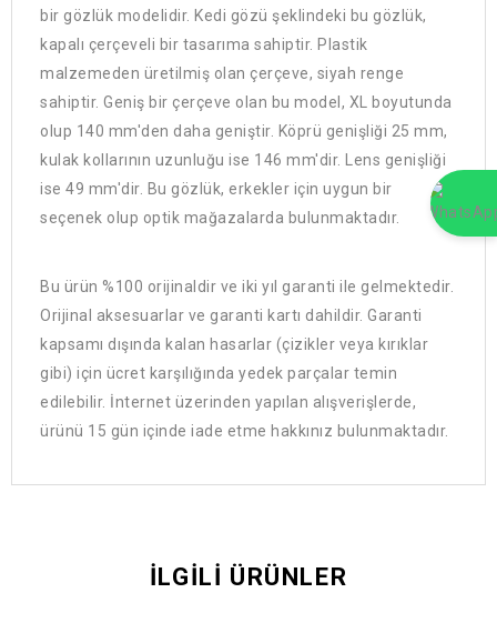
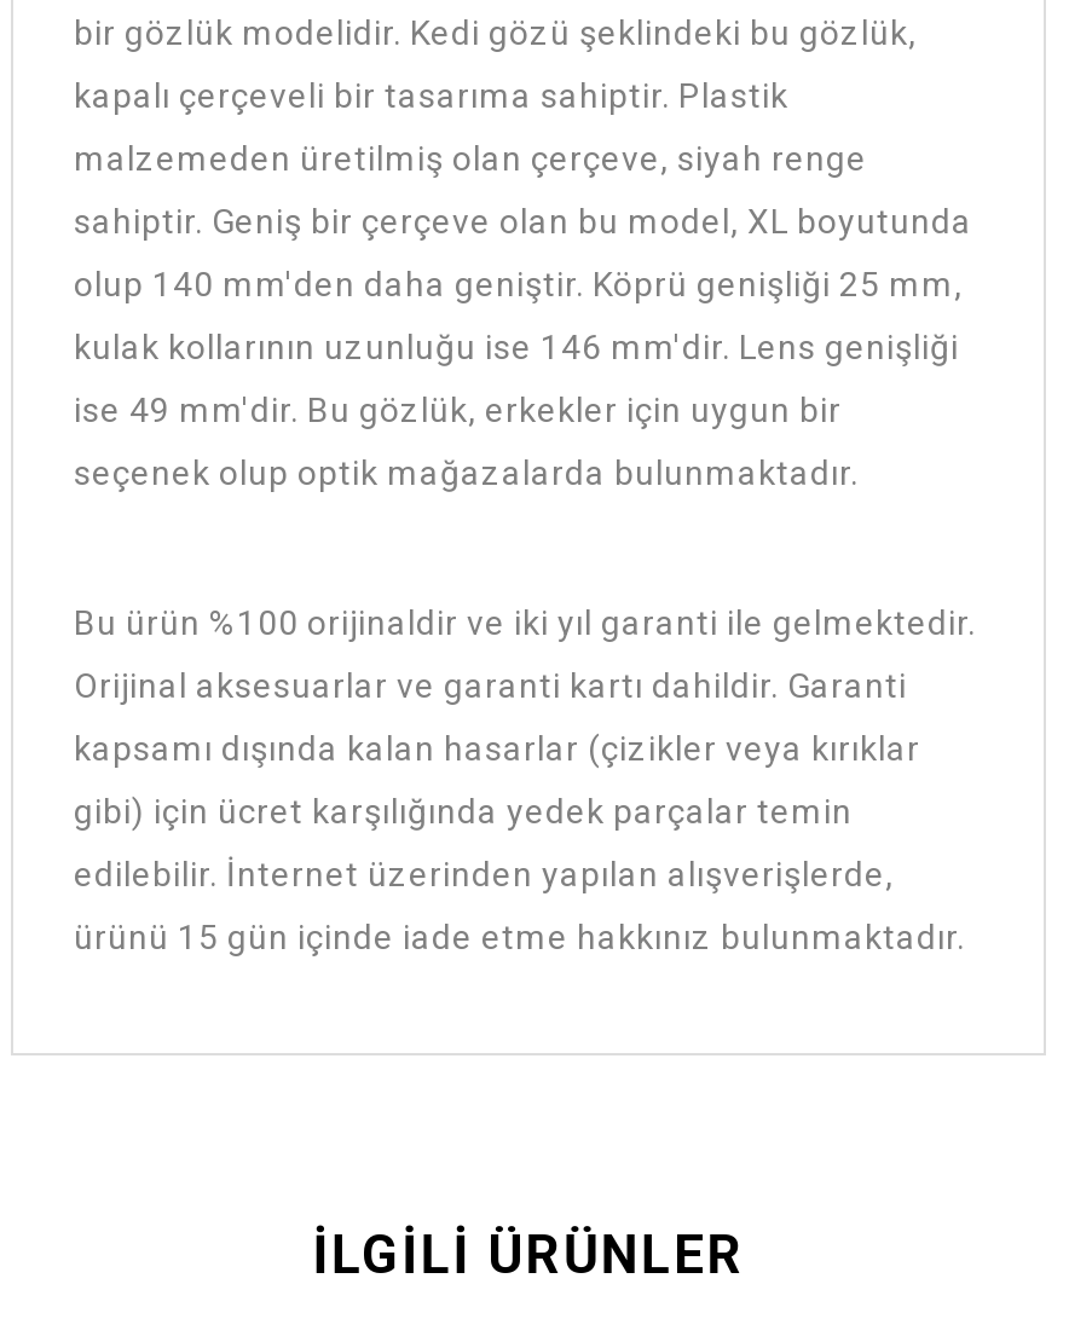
- [image]
